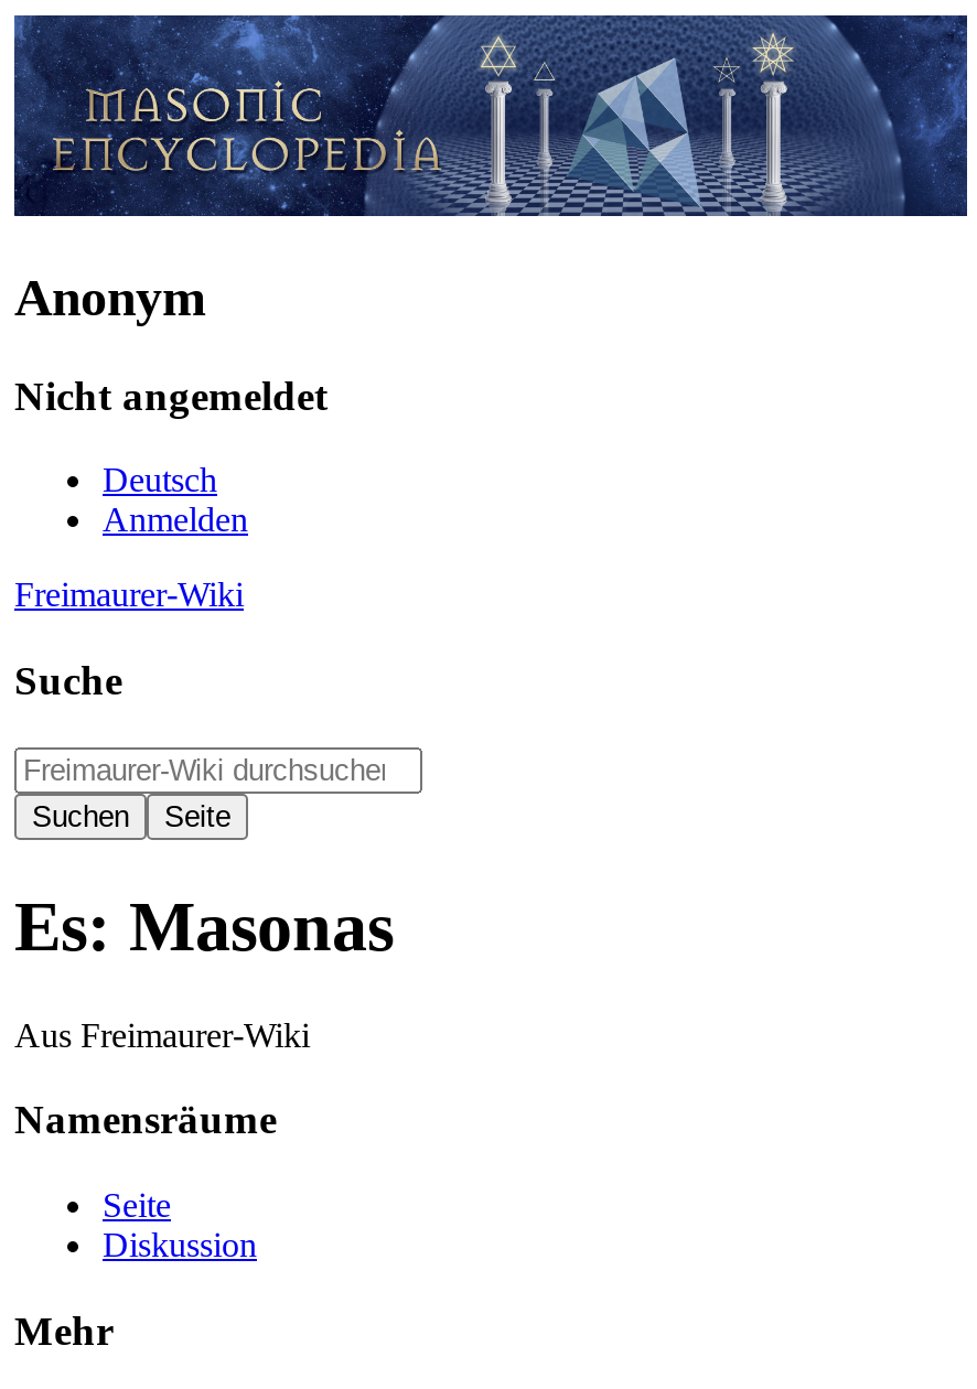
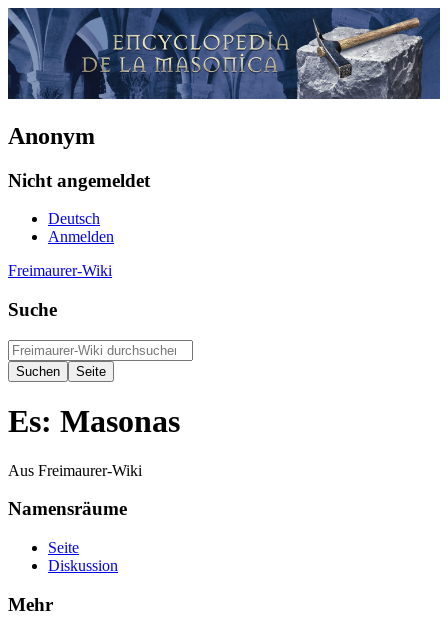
- [image]
+ [image]
